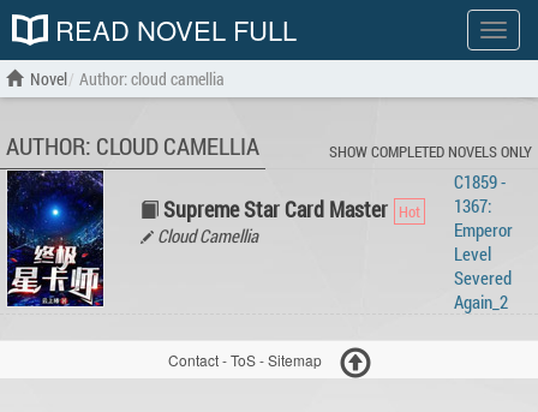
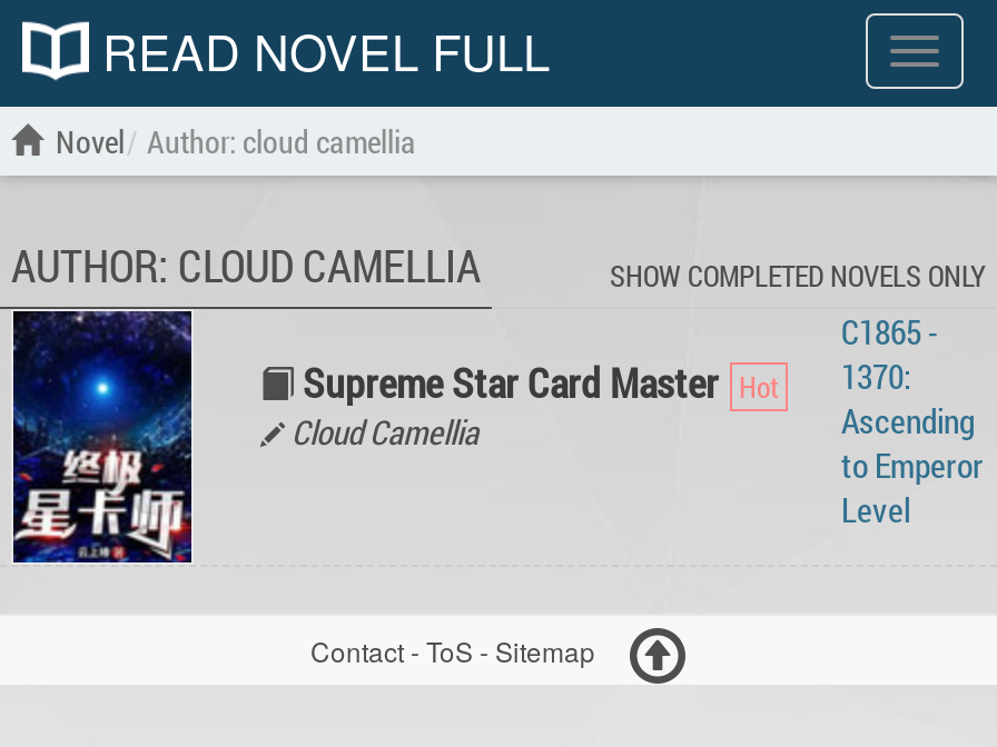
- C1859 -
- 1367:
- Emperor
+ C1865 -
+ 1370:
+ Ascending
+ to Emperor

moved down: Level

- Severed
- Again_2
